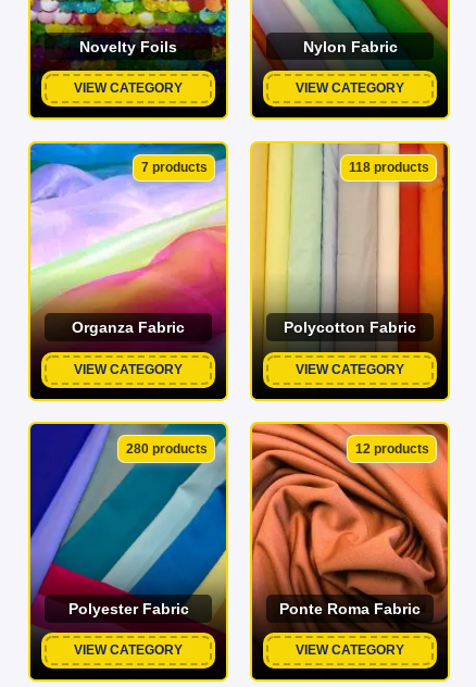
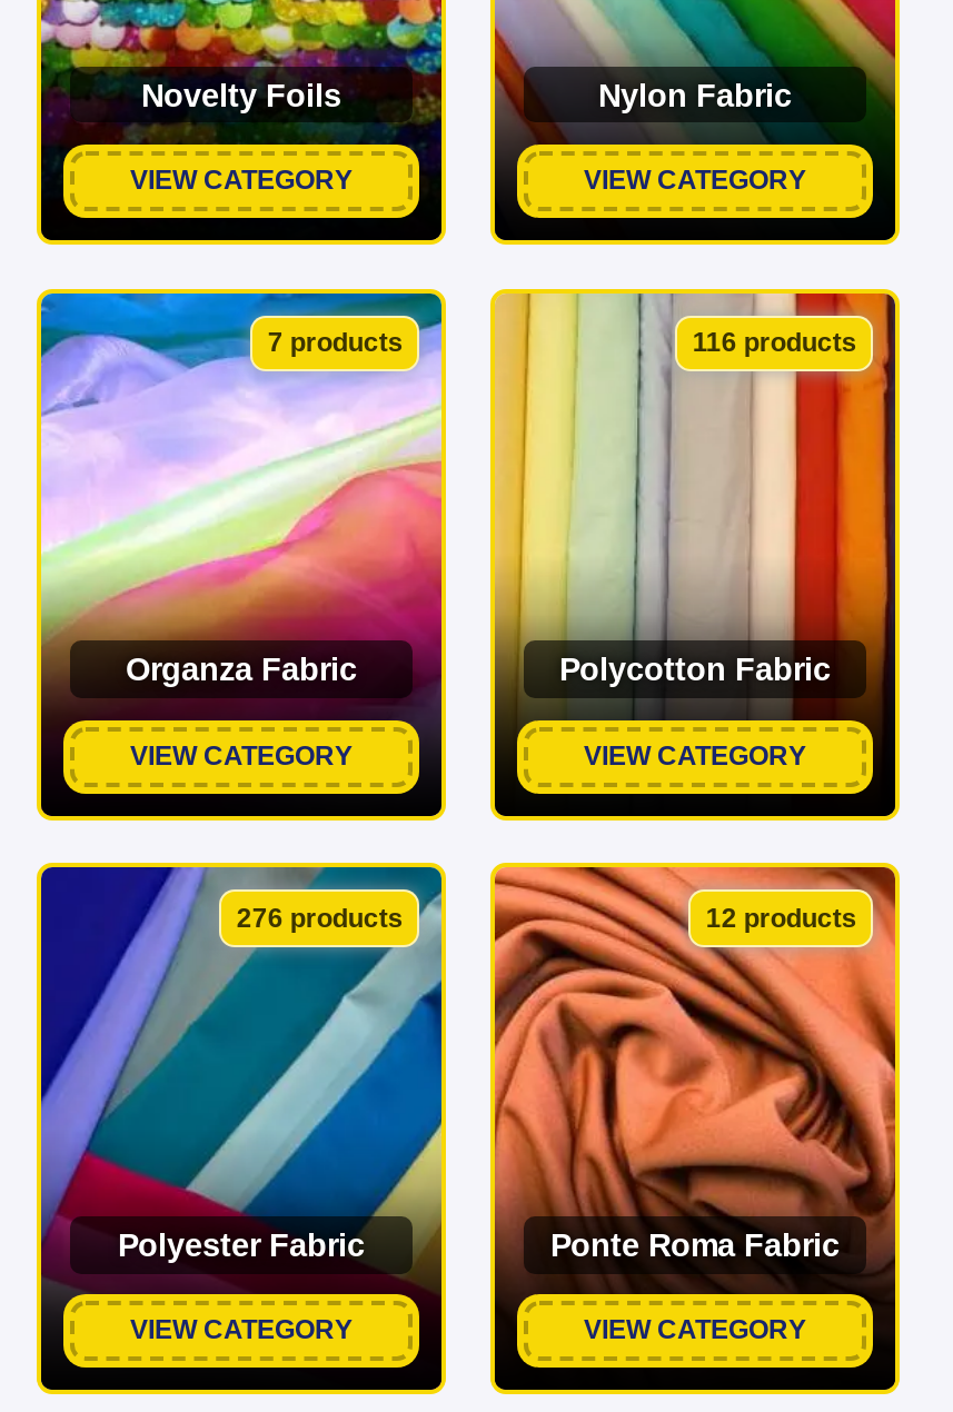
- 118 products
+ 116 products

- 280 products
+ 276 products
